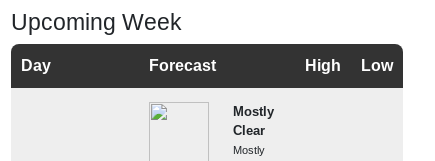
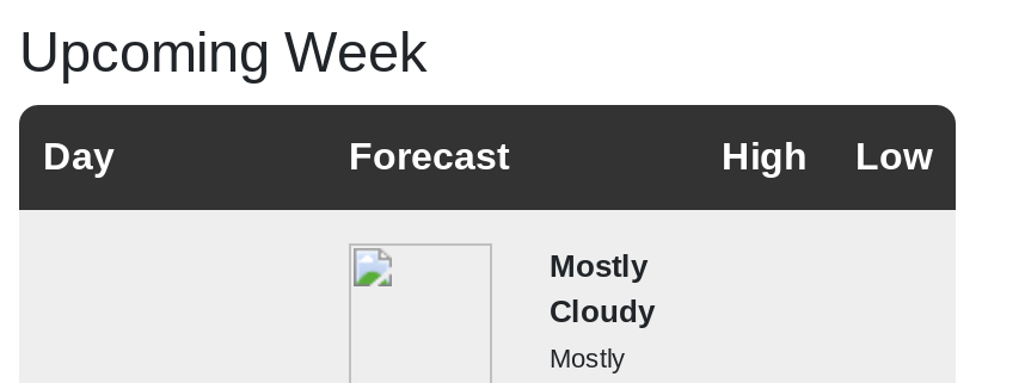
- Clear
+ Cloudy
